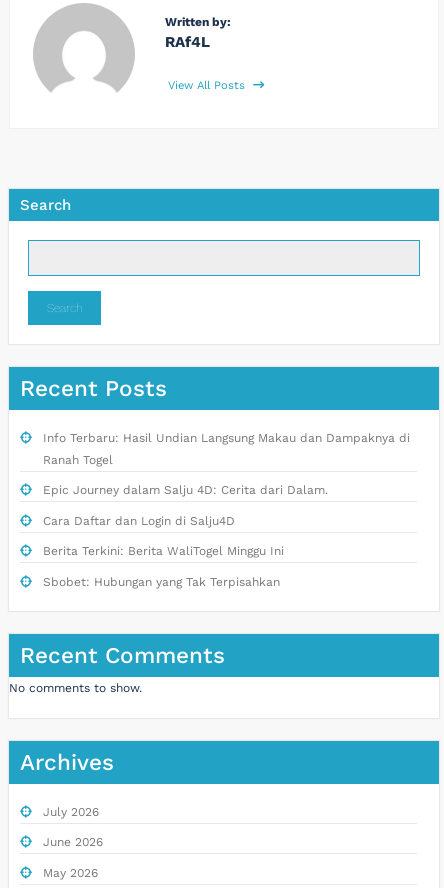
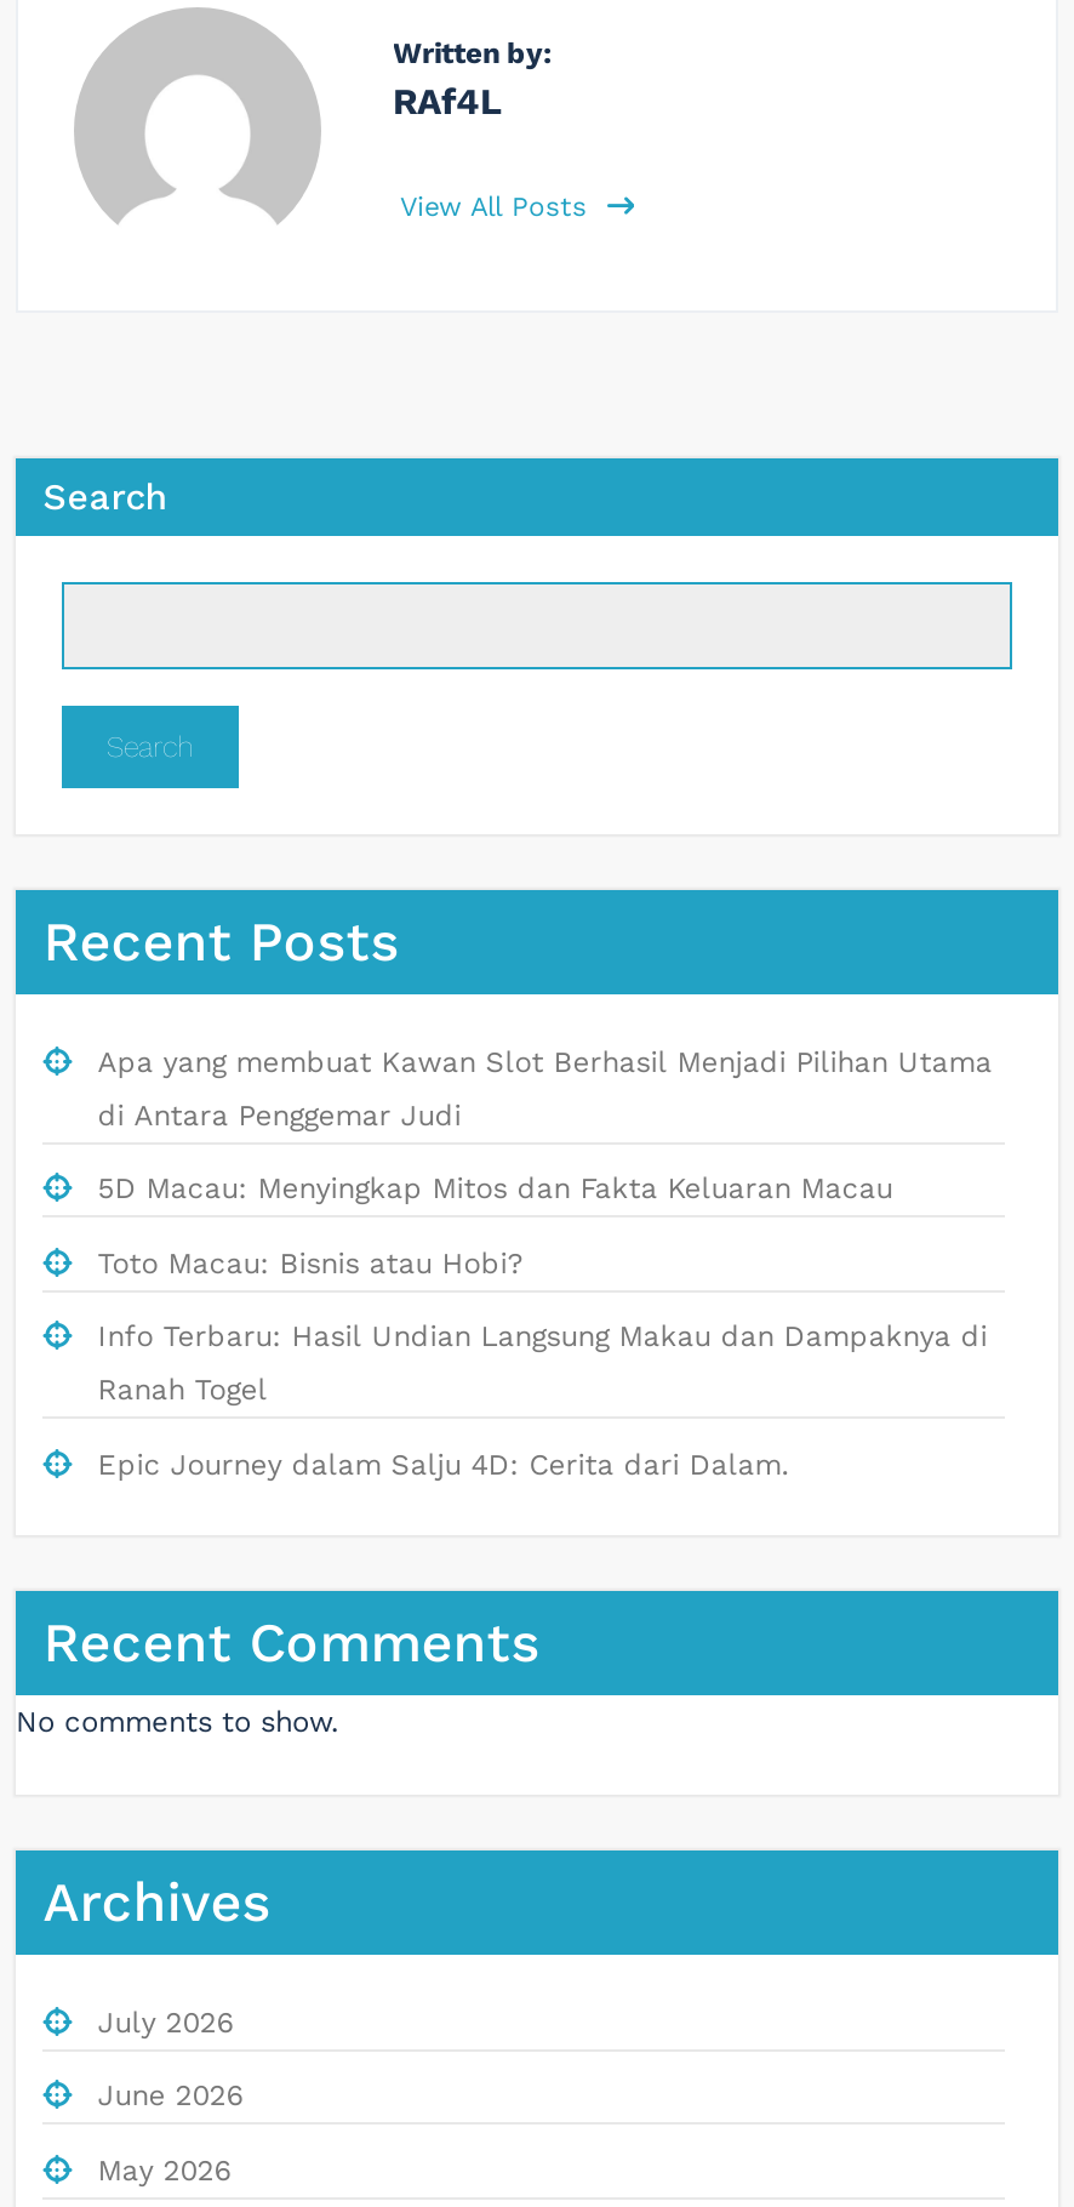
+ Apa yang membuat Kawan Slot Berhasil Menjadi Pilihan Utama
+ di Antara Penggemar Judi
+ 5D Macau: Menyingkap Mitos dan Fakta Keluaran Macau
+ Toto Macau: Bisnis atau Hobi?

moved down: Info Terbaru: Hasil Undian Langsung Makau dan Dampaknya di | Ranah Togel | Epic Journey dalam Salju 4D: Cerita dari Dalam.

- Cara Daftar dan Login di Salju4D
- Berita Terkini: Berita WaliTogel Minggu Ini
- Sbobet: Hubungan yang Tak Terpisahkan
